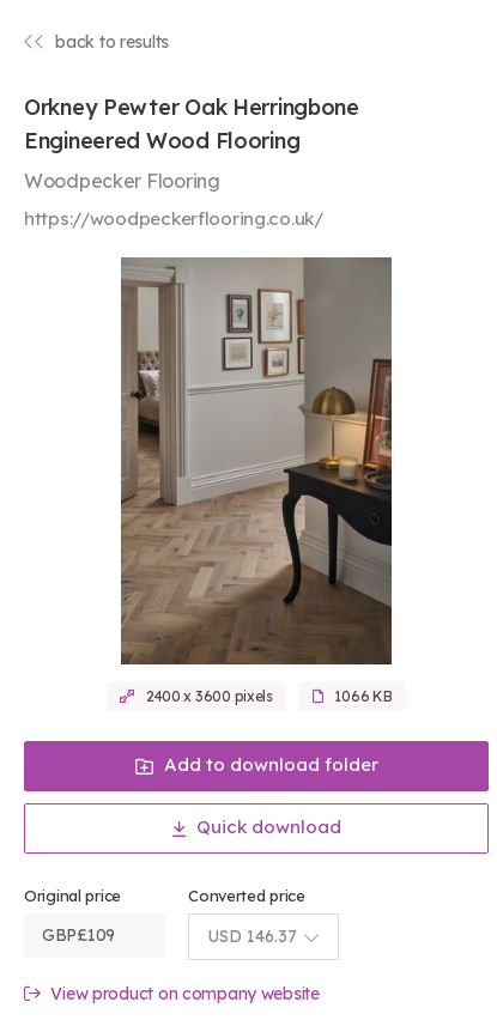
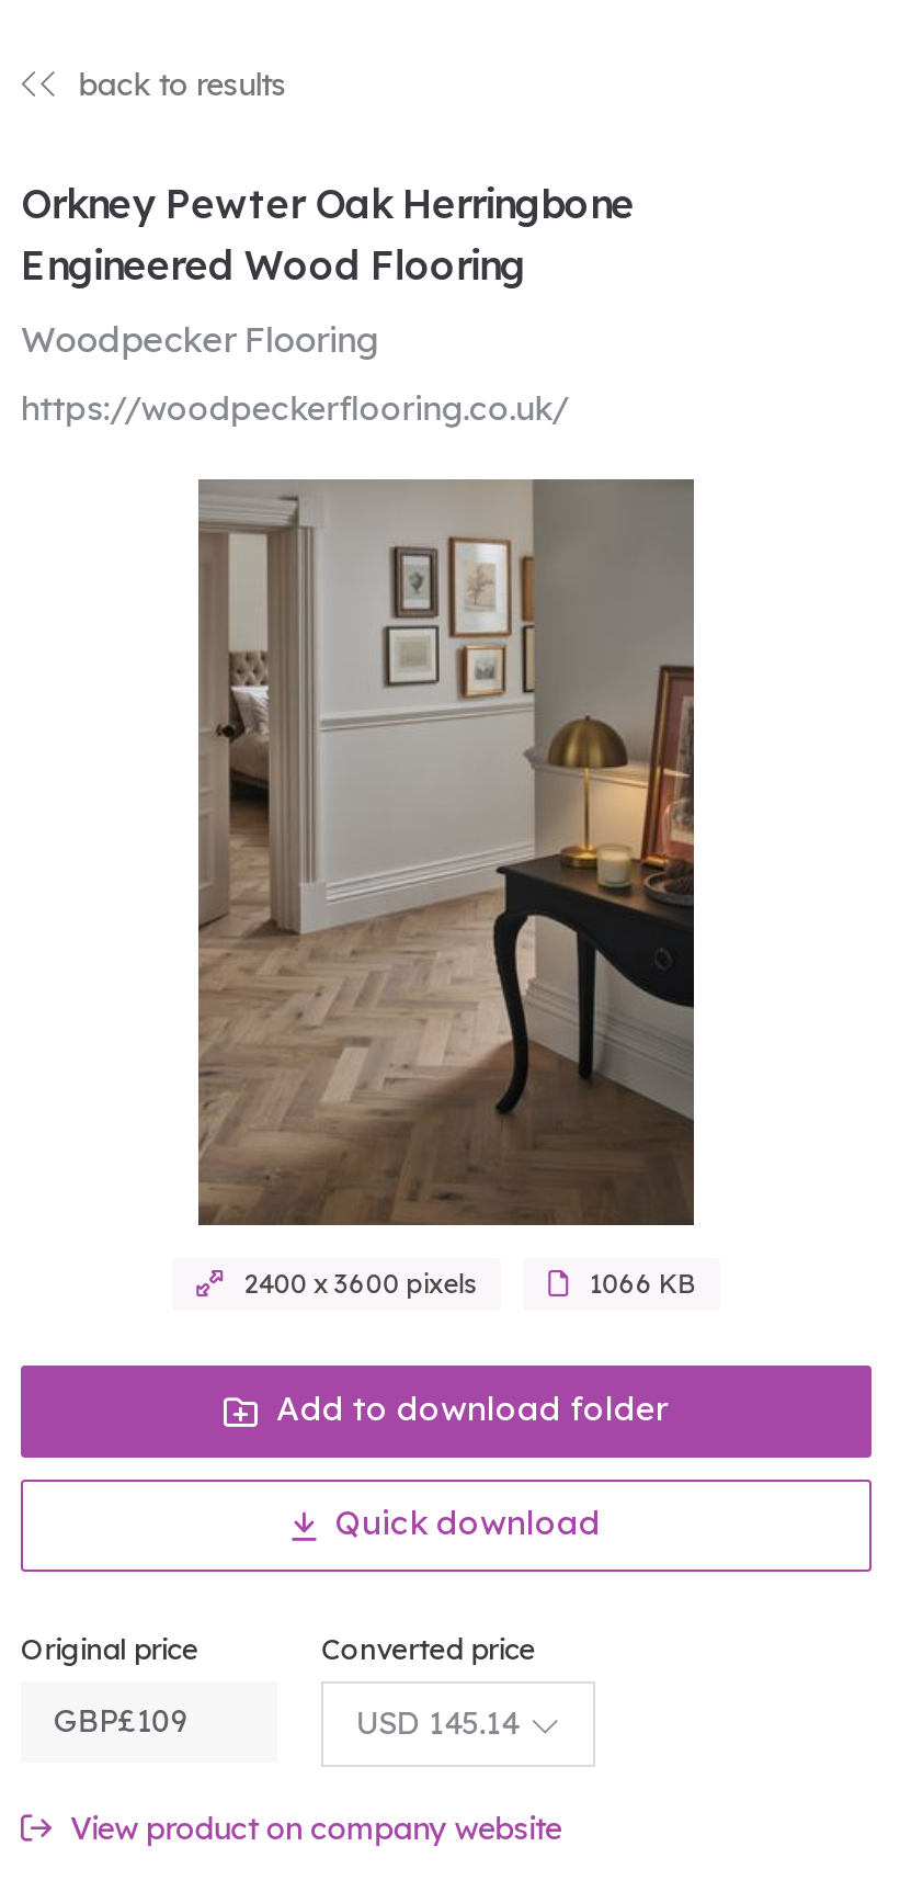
- USD 146.37
+ USD 145.14
